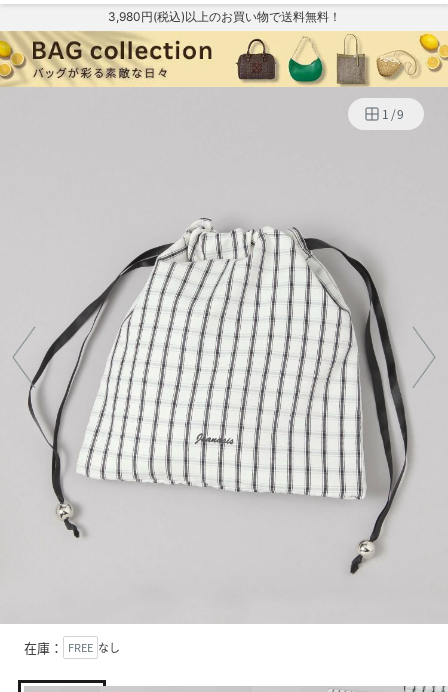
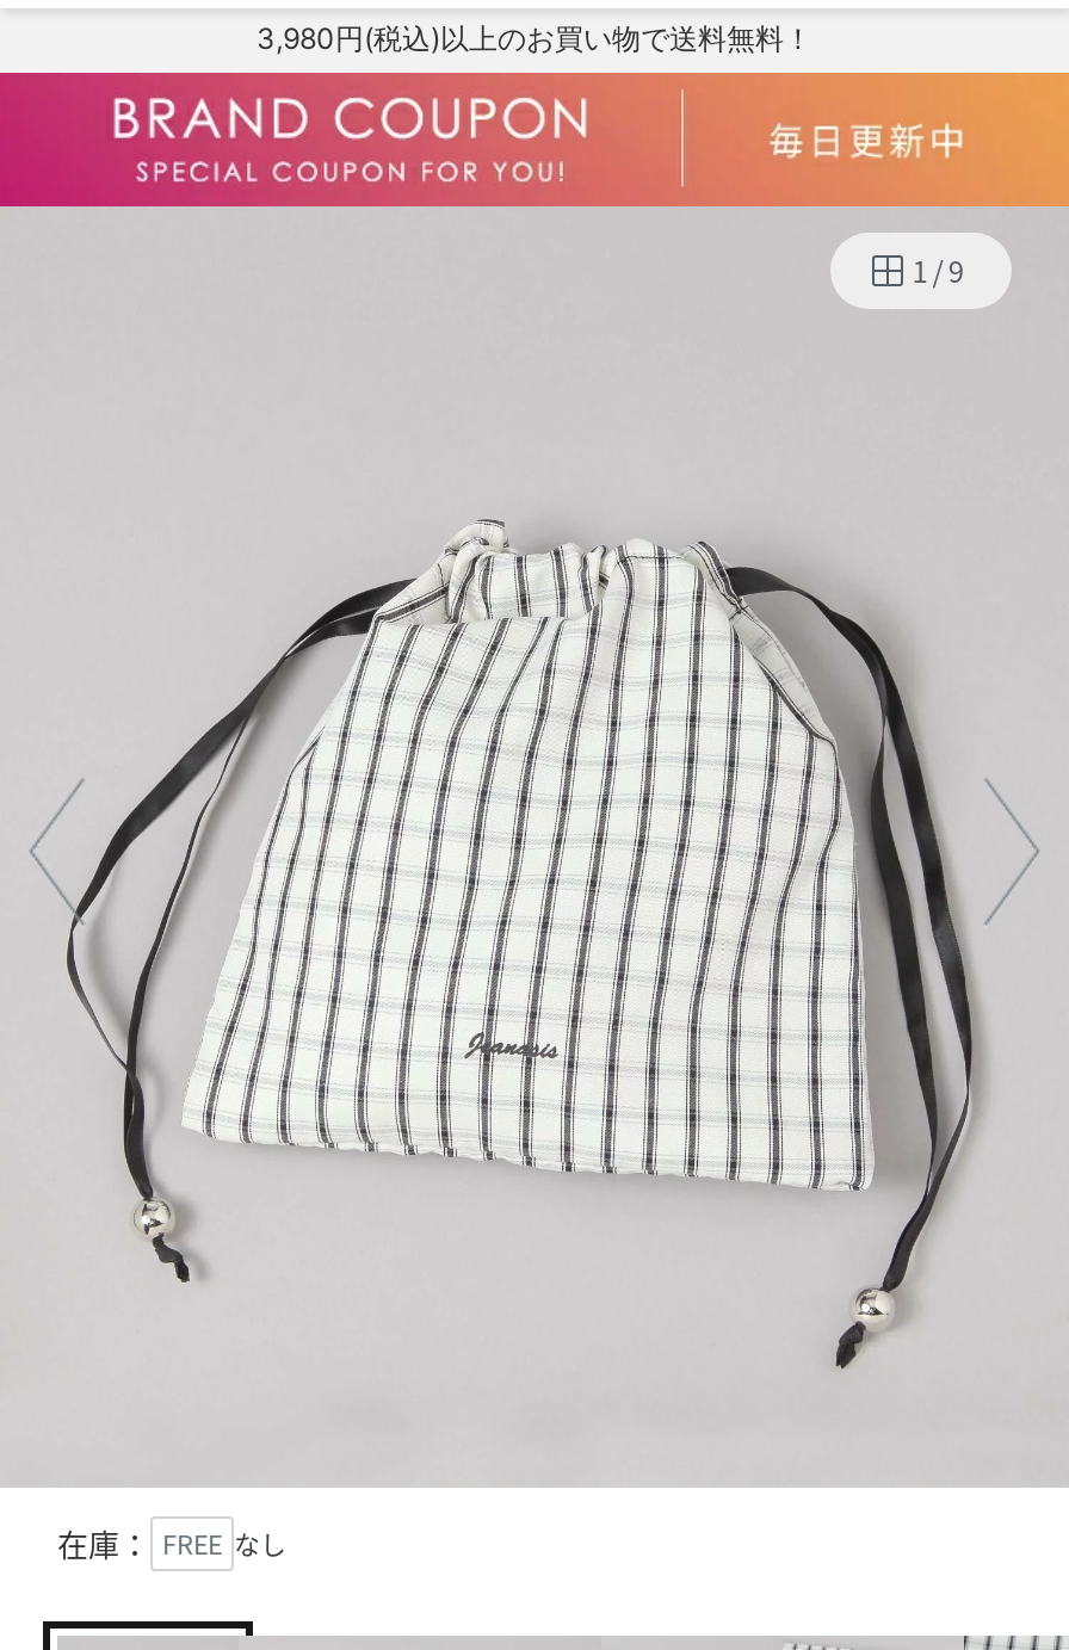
- [image]
+ [image]
